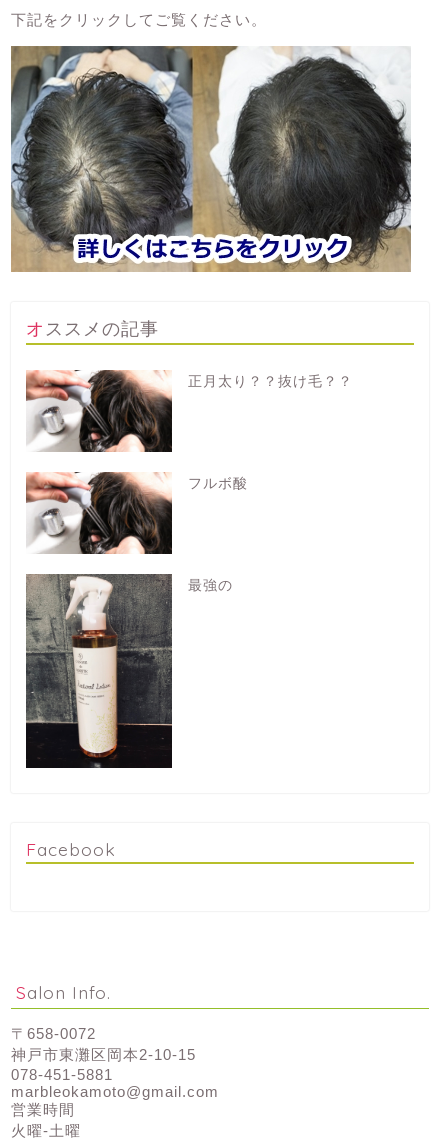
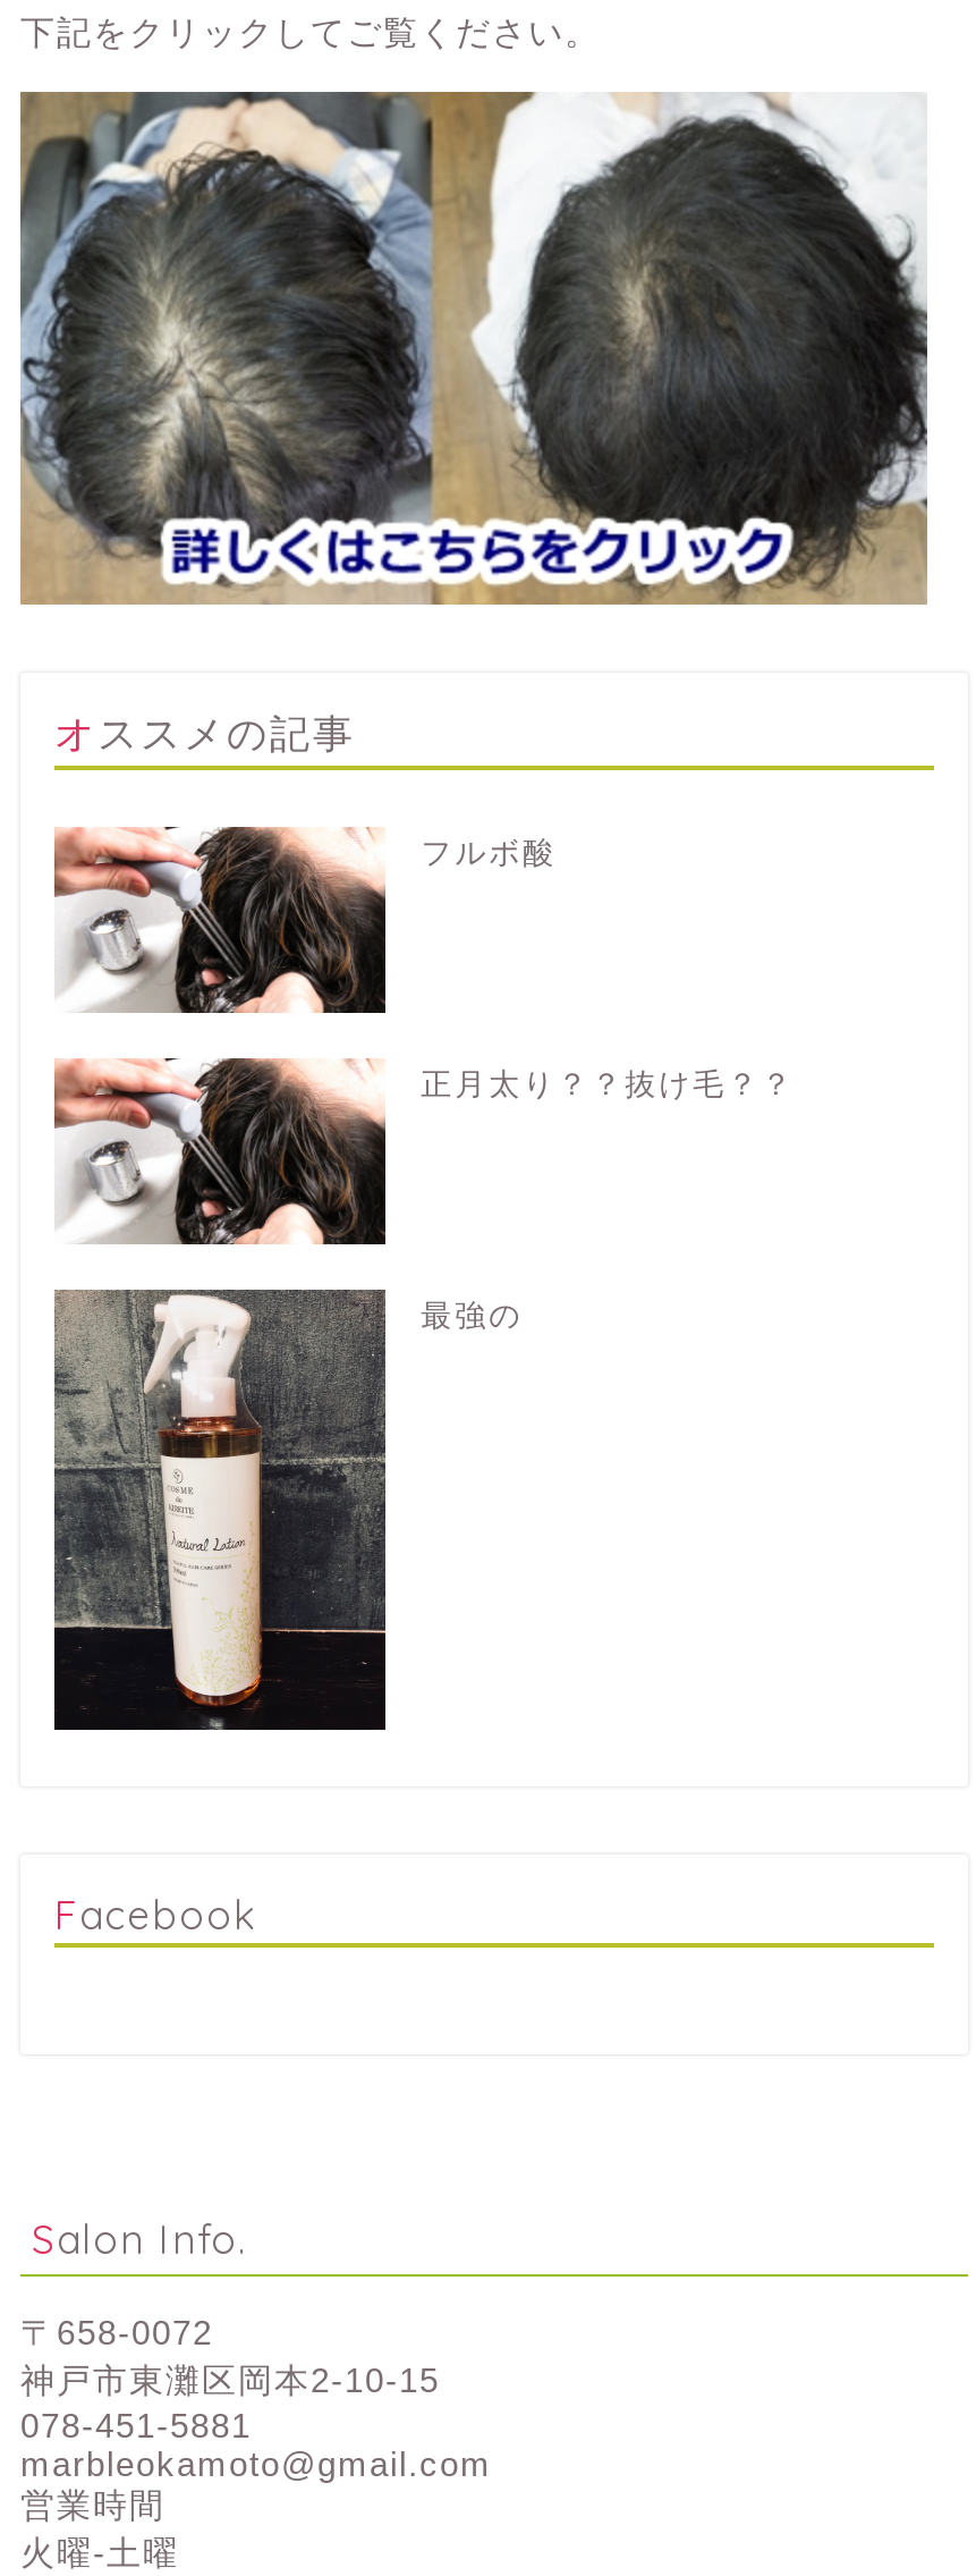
moved down: [image] | 正月太り？？抜け毛？？

moved up: フルボ酸
